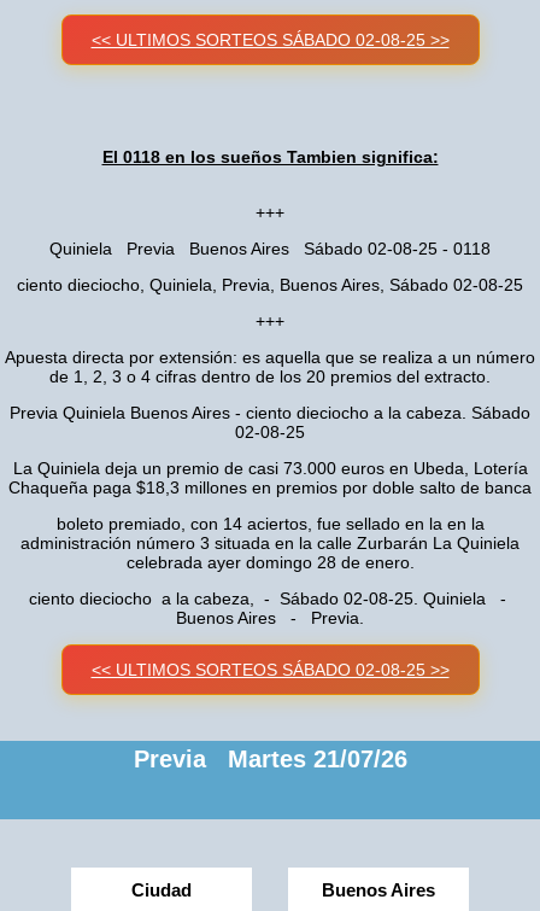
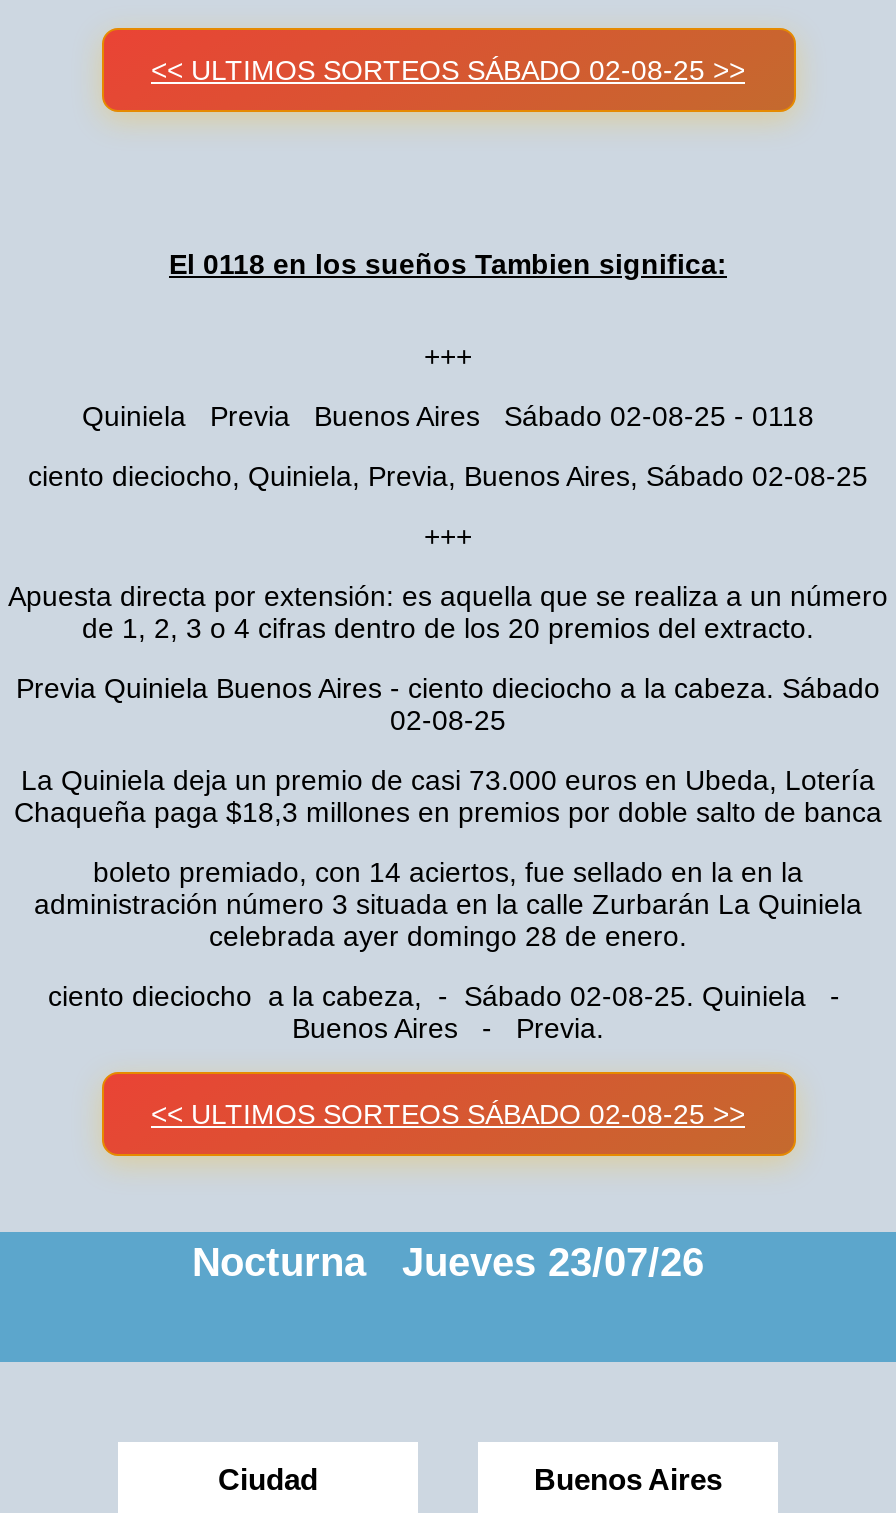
- Previa Martes 21/07/26
+ Nocturna Jueves 23/07/26
